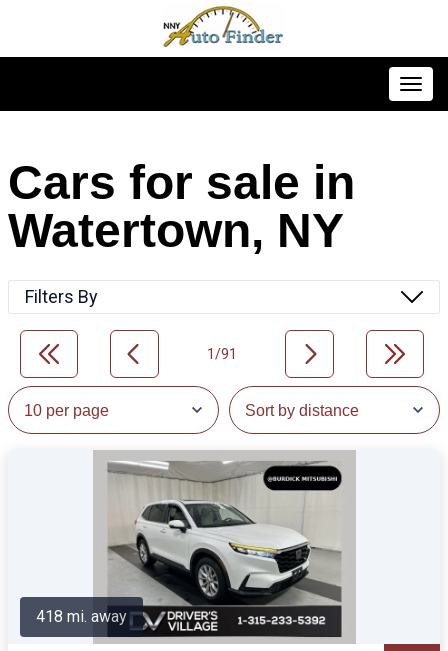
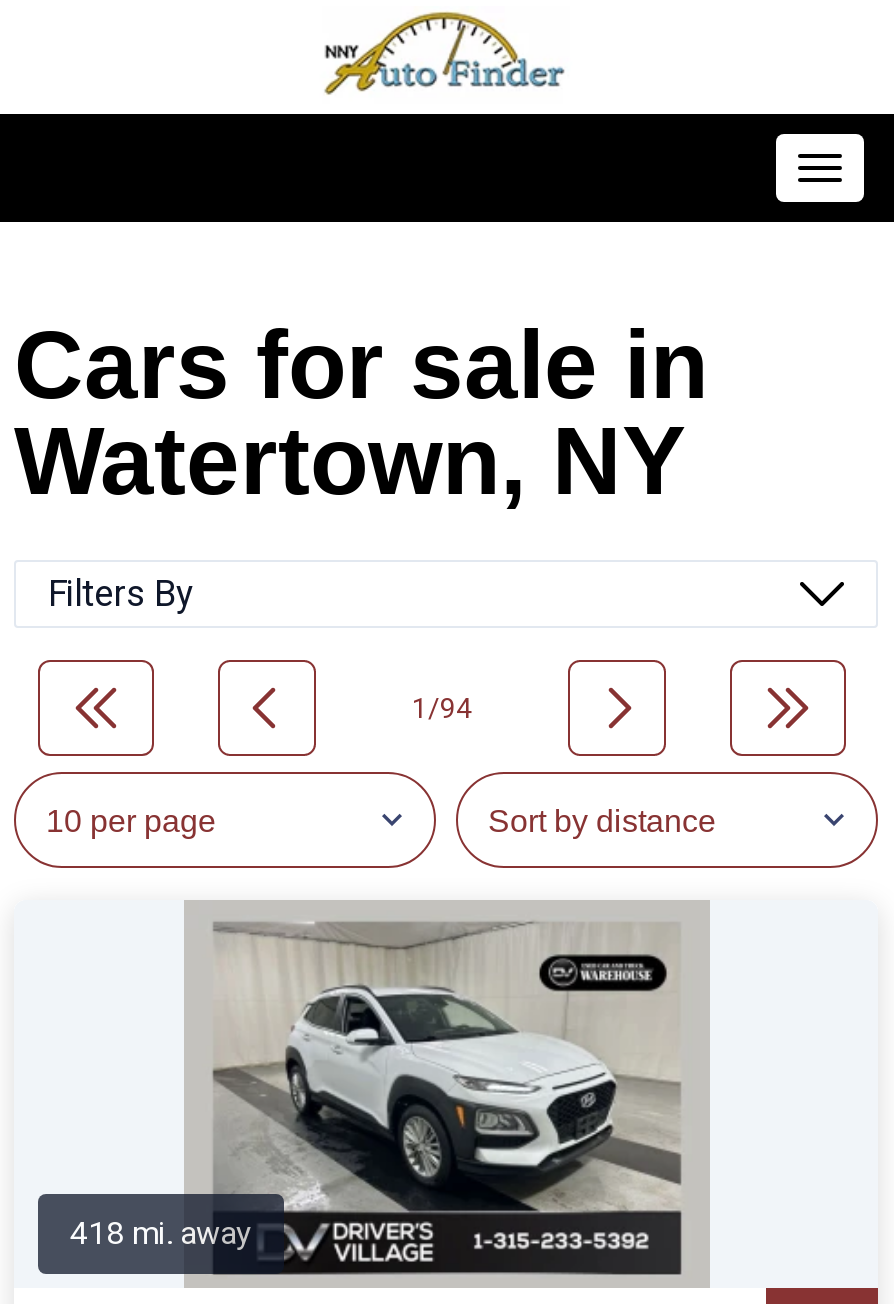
- 1/91
+ 1/94

- [image]
+ [image]
